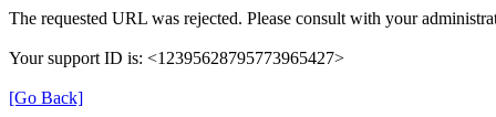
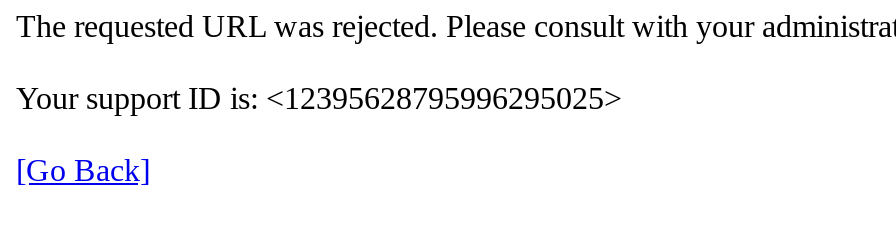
- Your support ID is: <12395628795773965427>
+ Your support ID is: <12395628795996295025>
